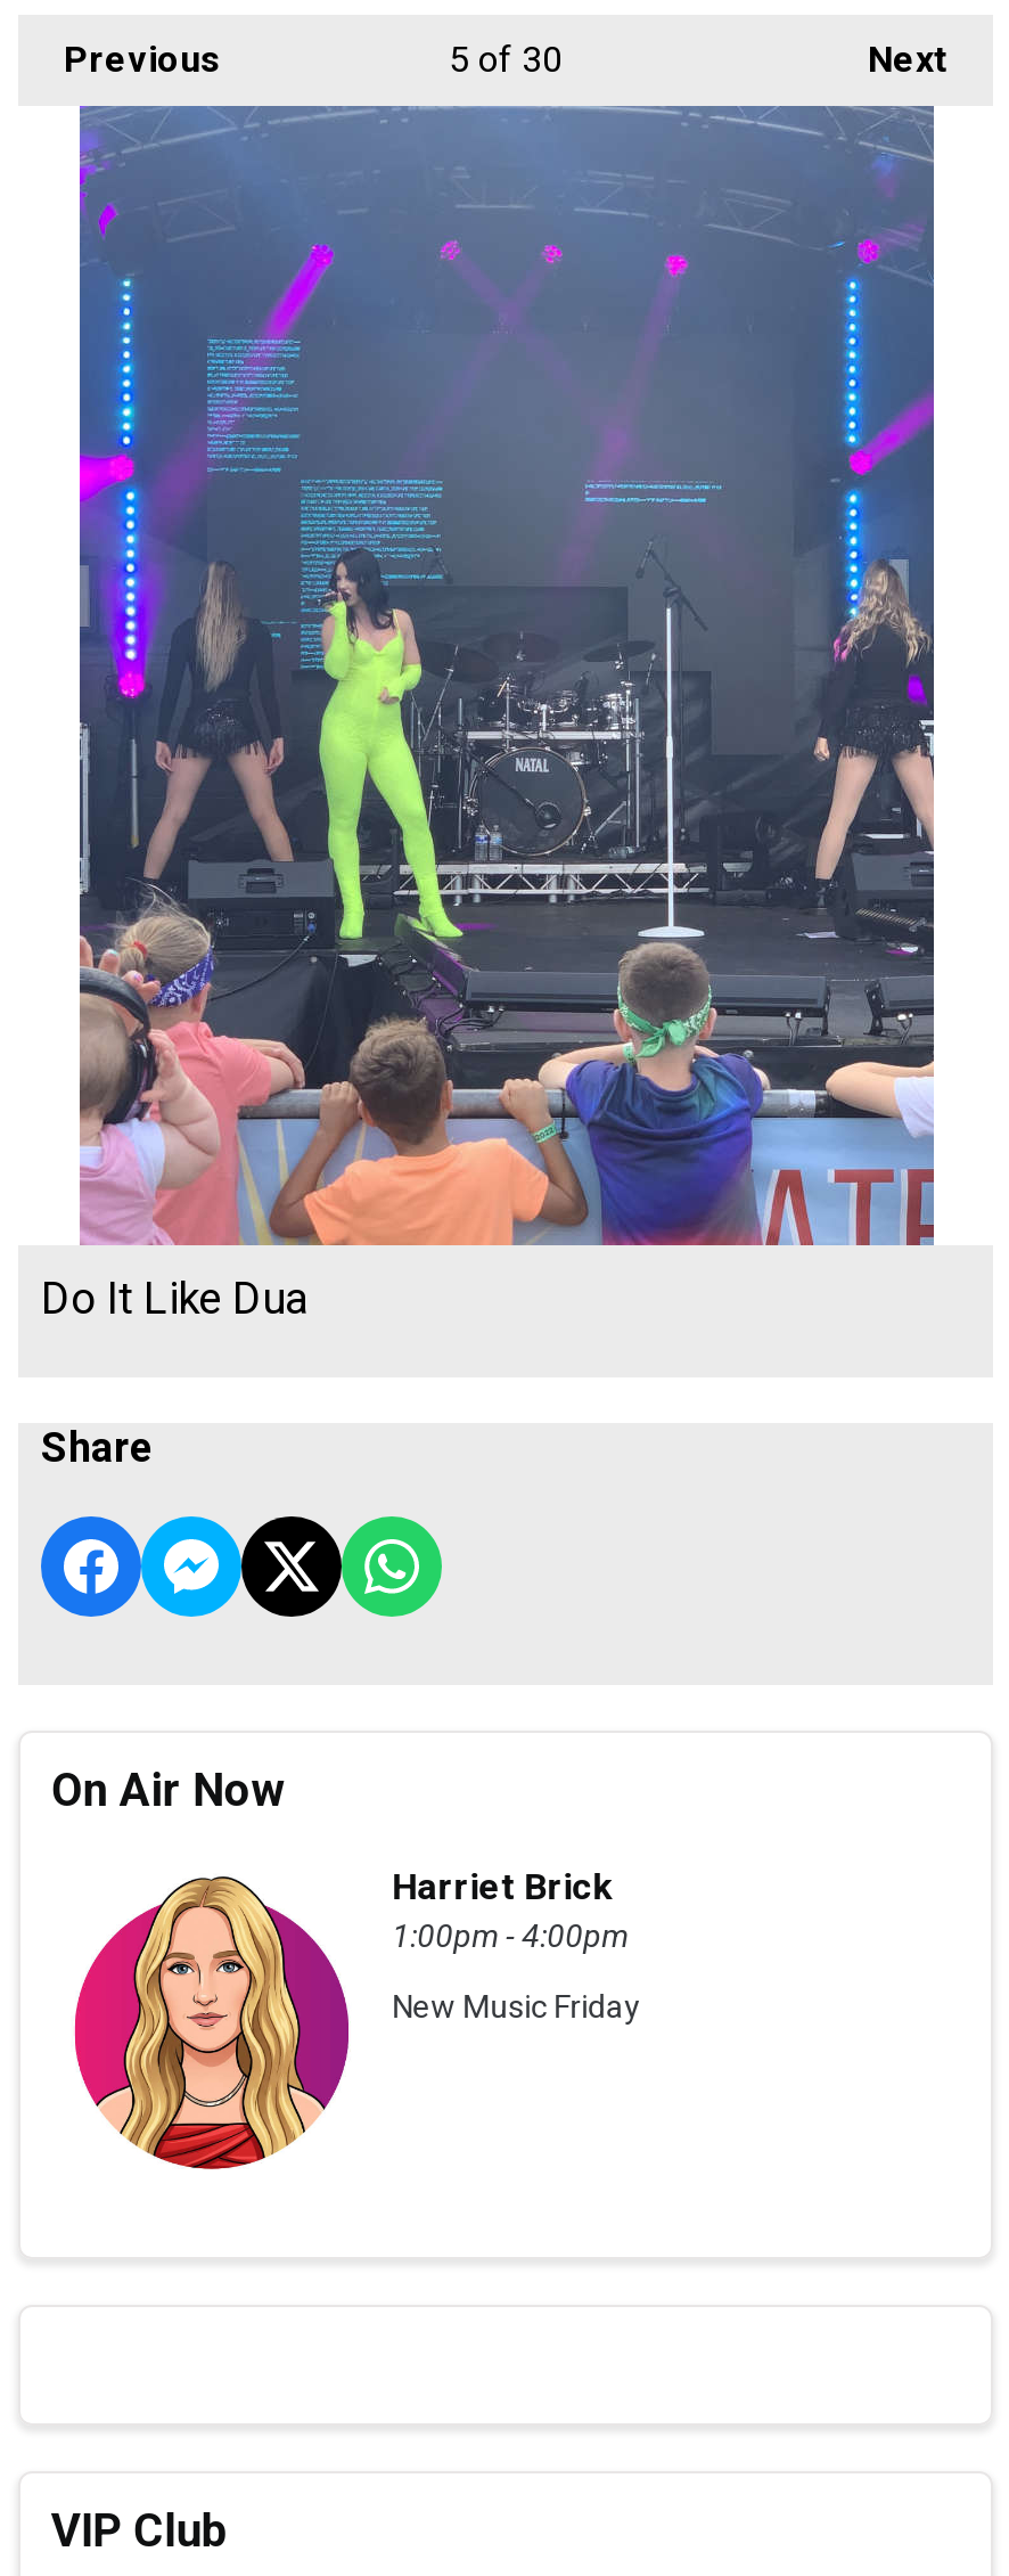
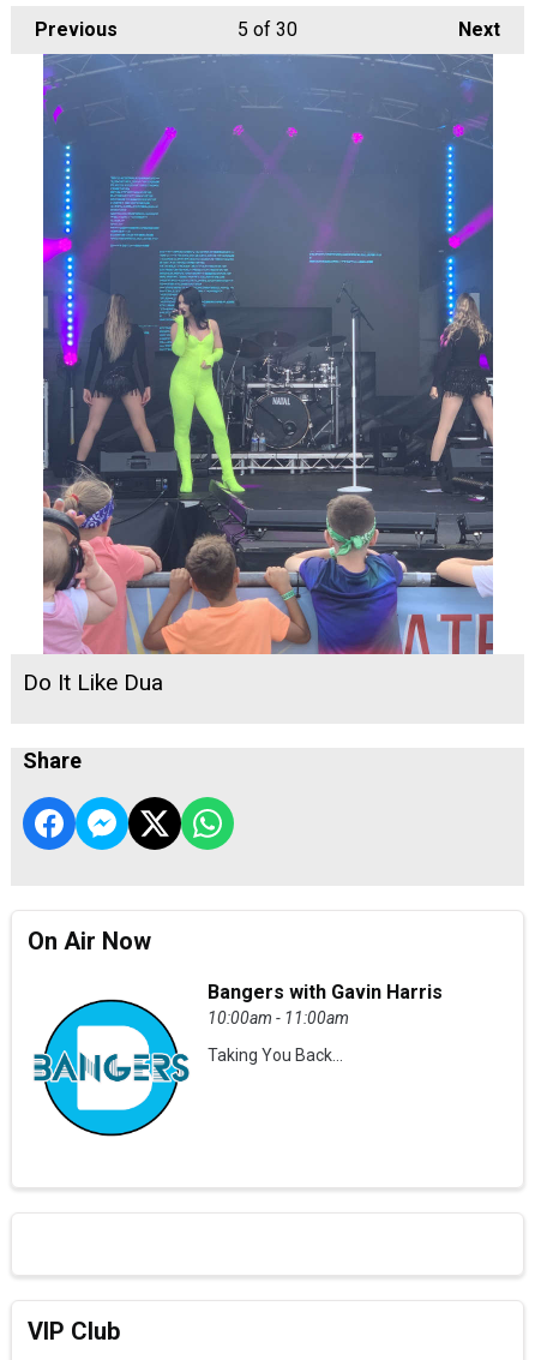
- [image]
- Harriet Brick
- 1:00pm - 4:00pm
+ [image]
+ Bangers with Gavin Harris
+ 10:00am - 11:00am

- New Music Friday
+ Taking You Back...
